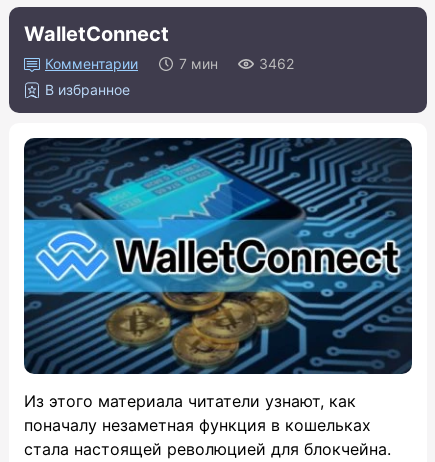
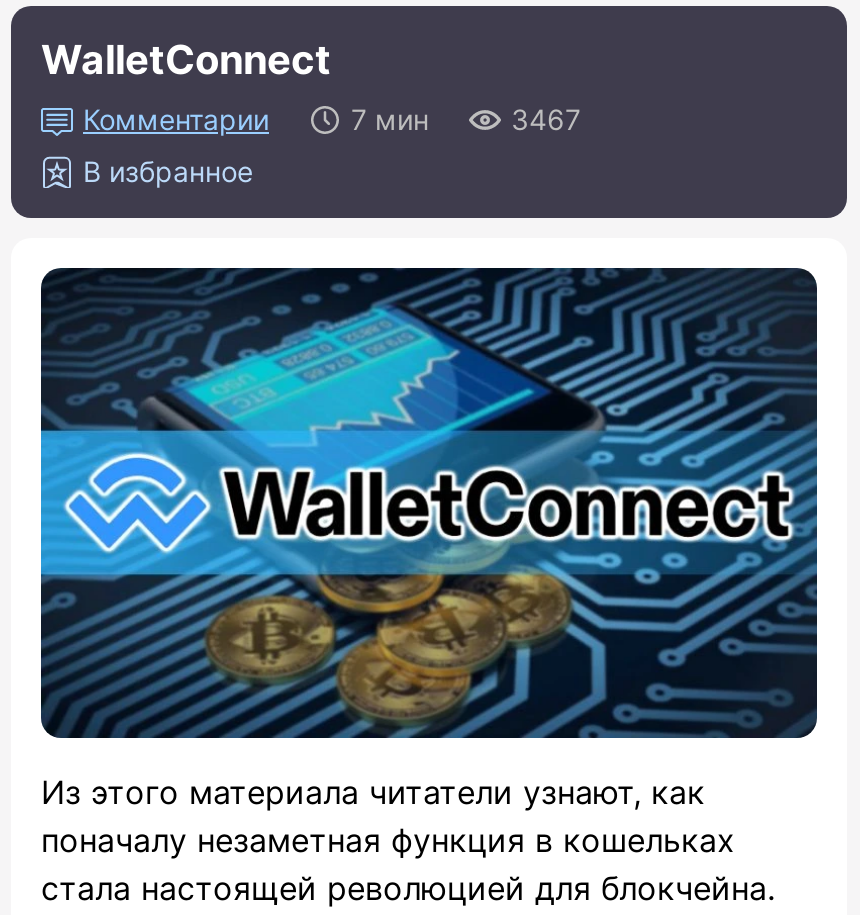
- 3462
+ 3467
